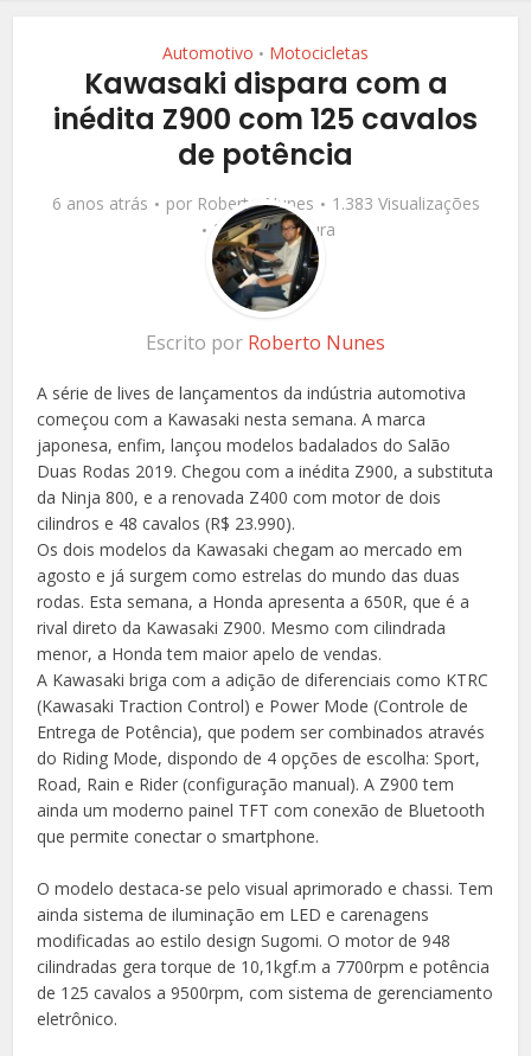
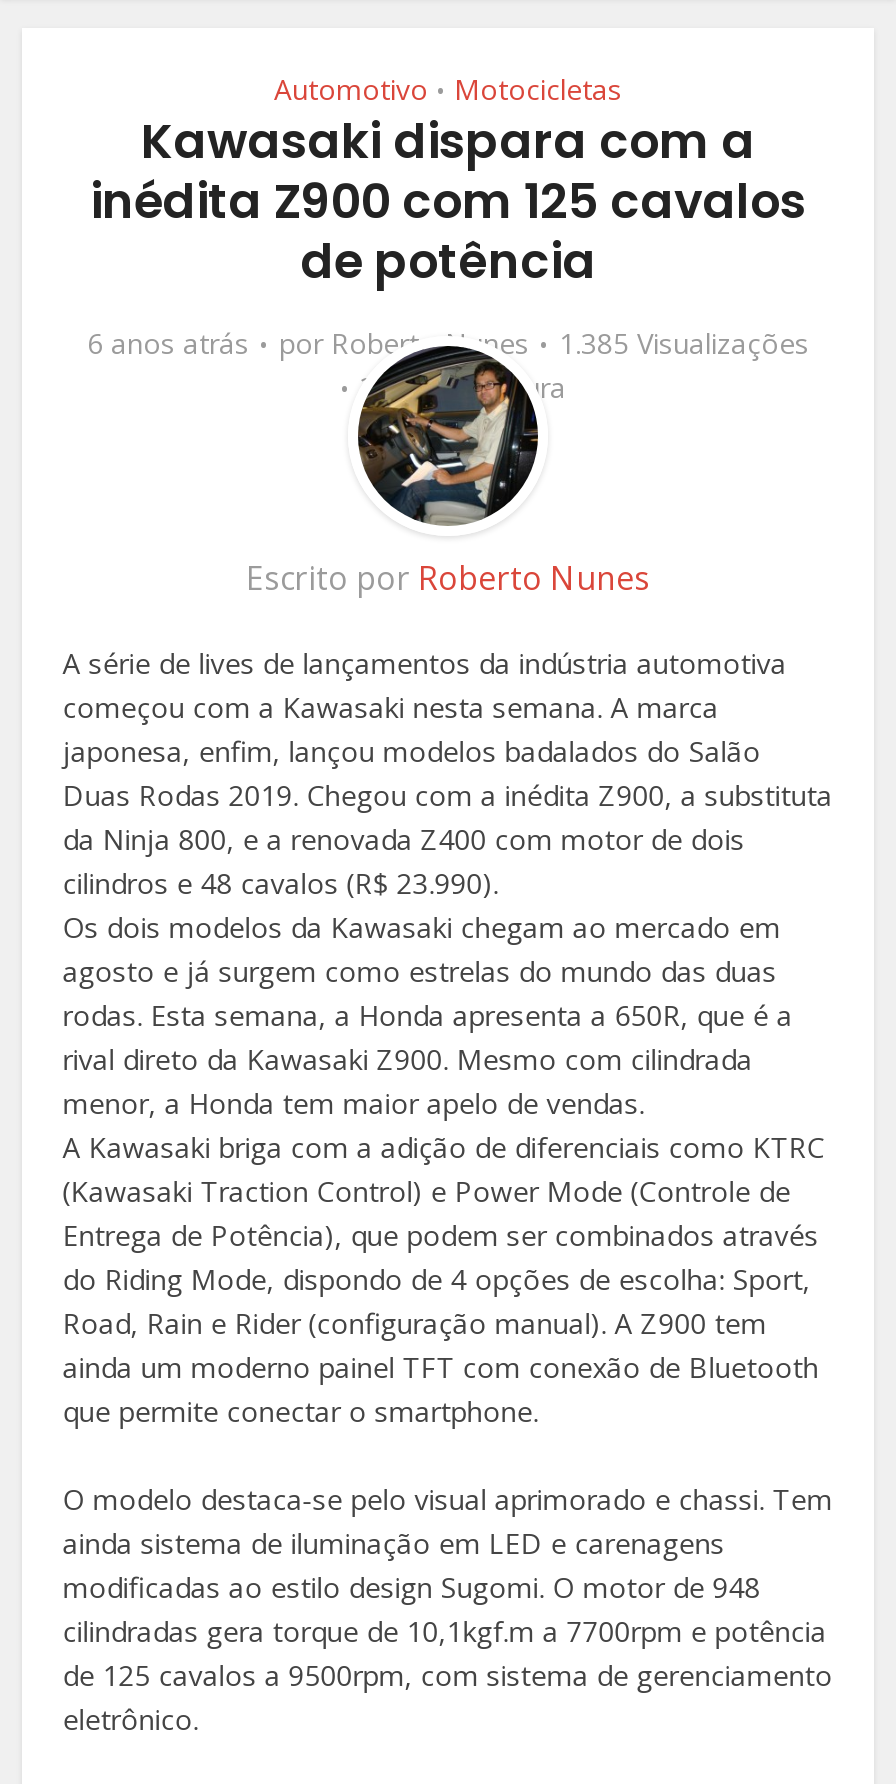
- 1.383 Visualizações
+ 1.385 Visualizações
